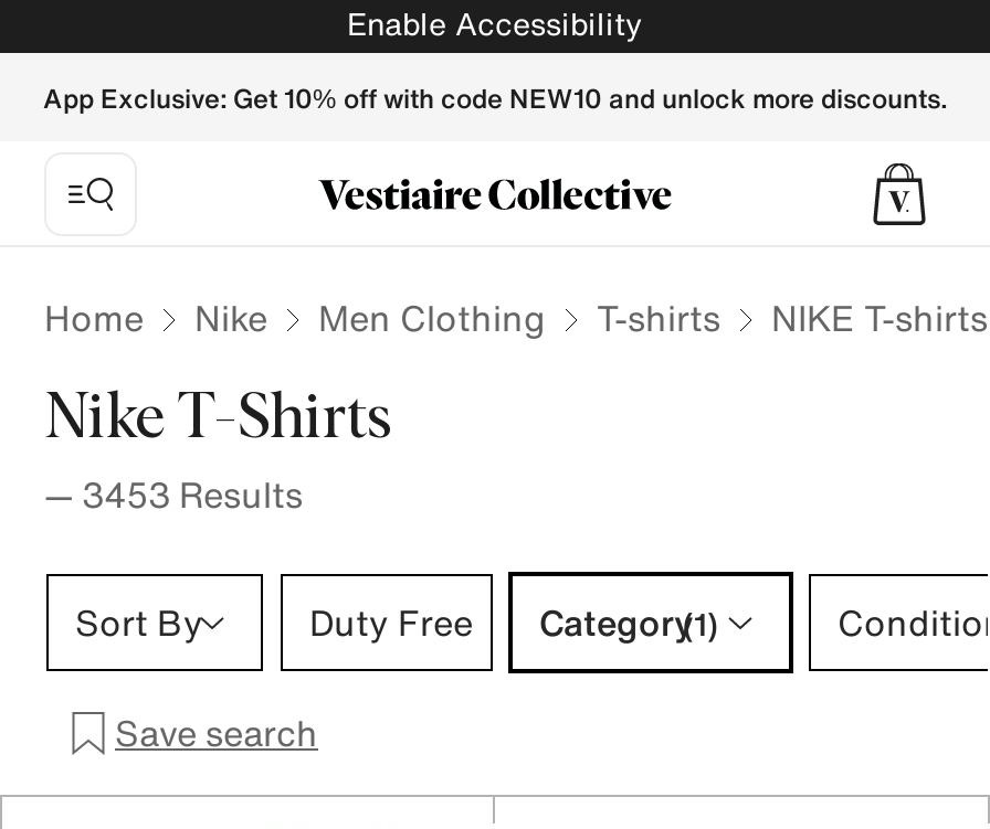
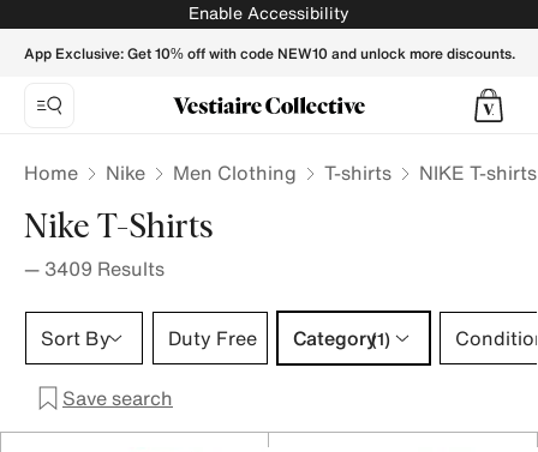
- — 3453 Results
+ — 3409 Results
